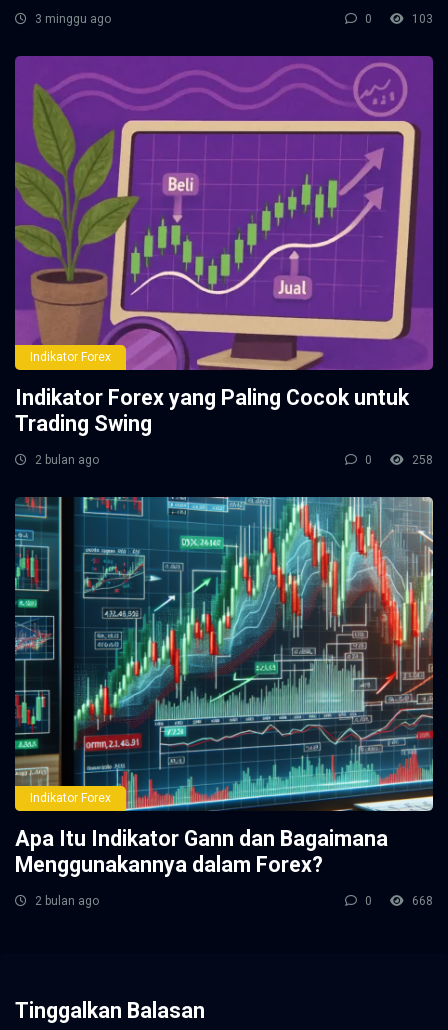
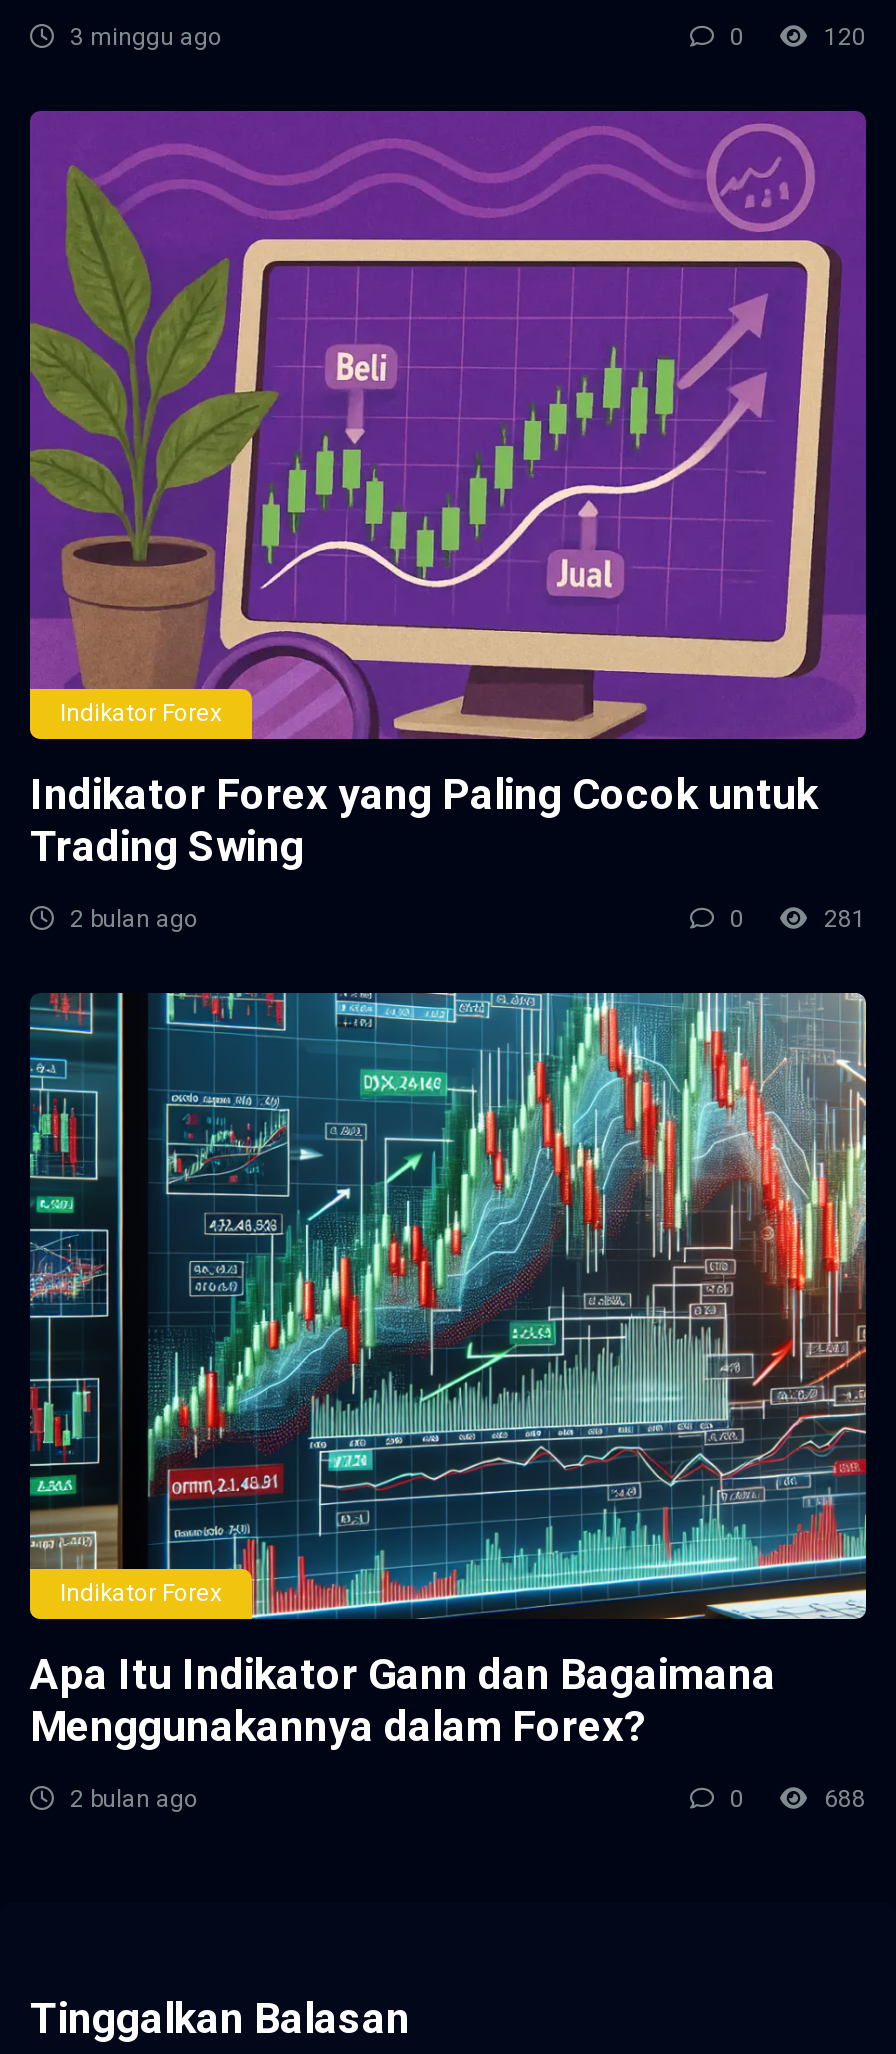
- 103
+ 120

- 258
+ 281

- 668
+ 688
